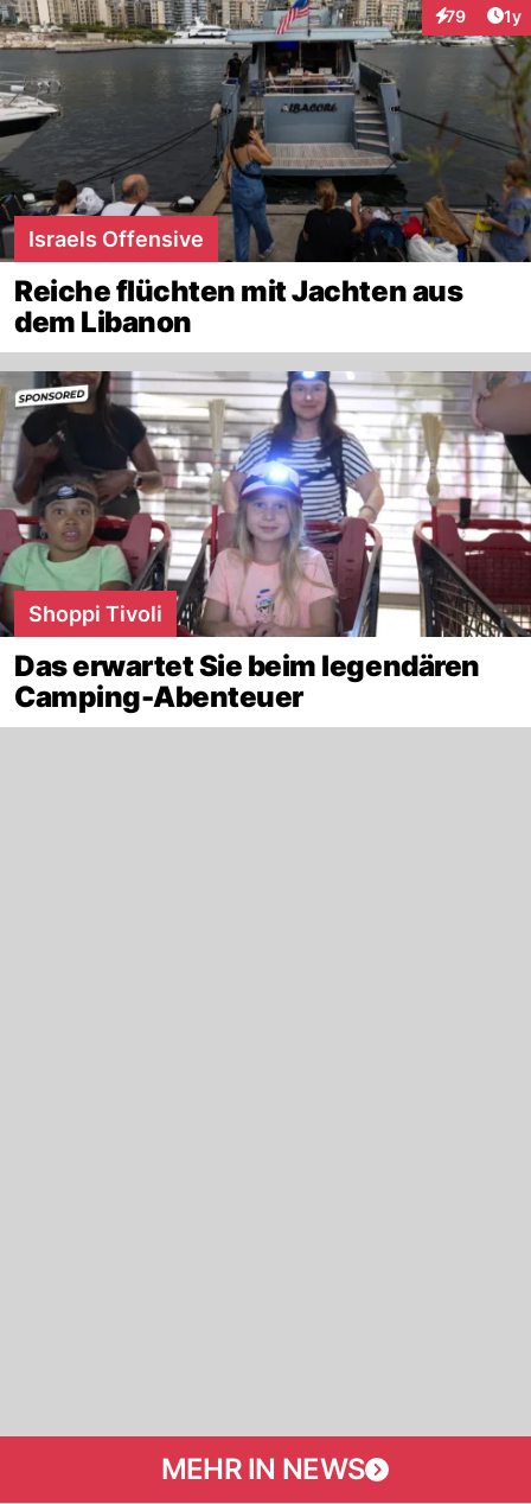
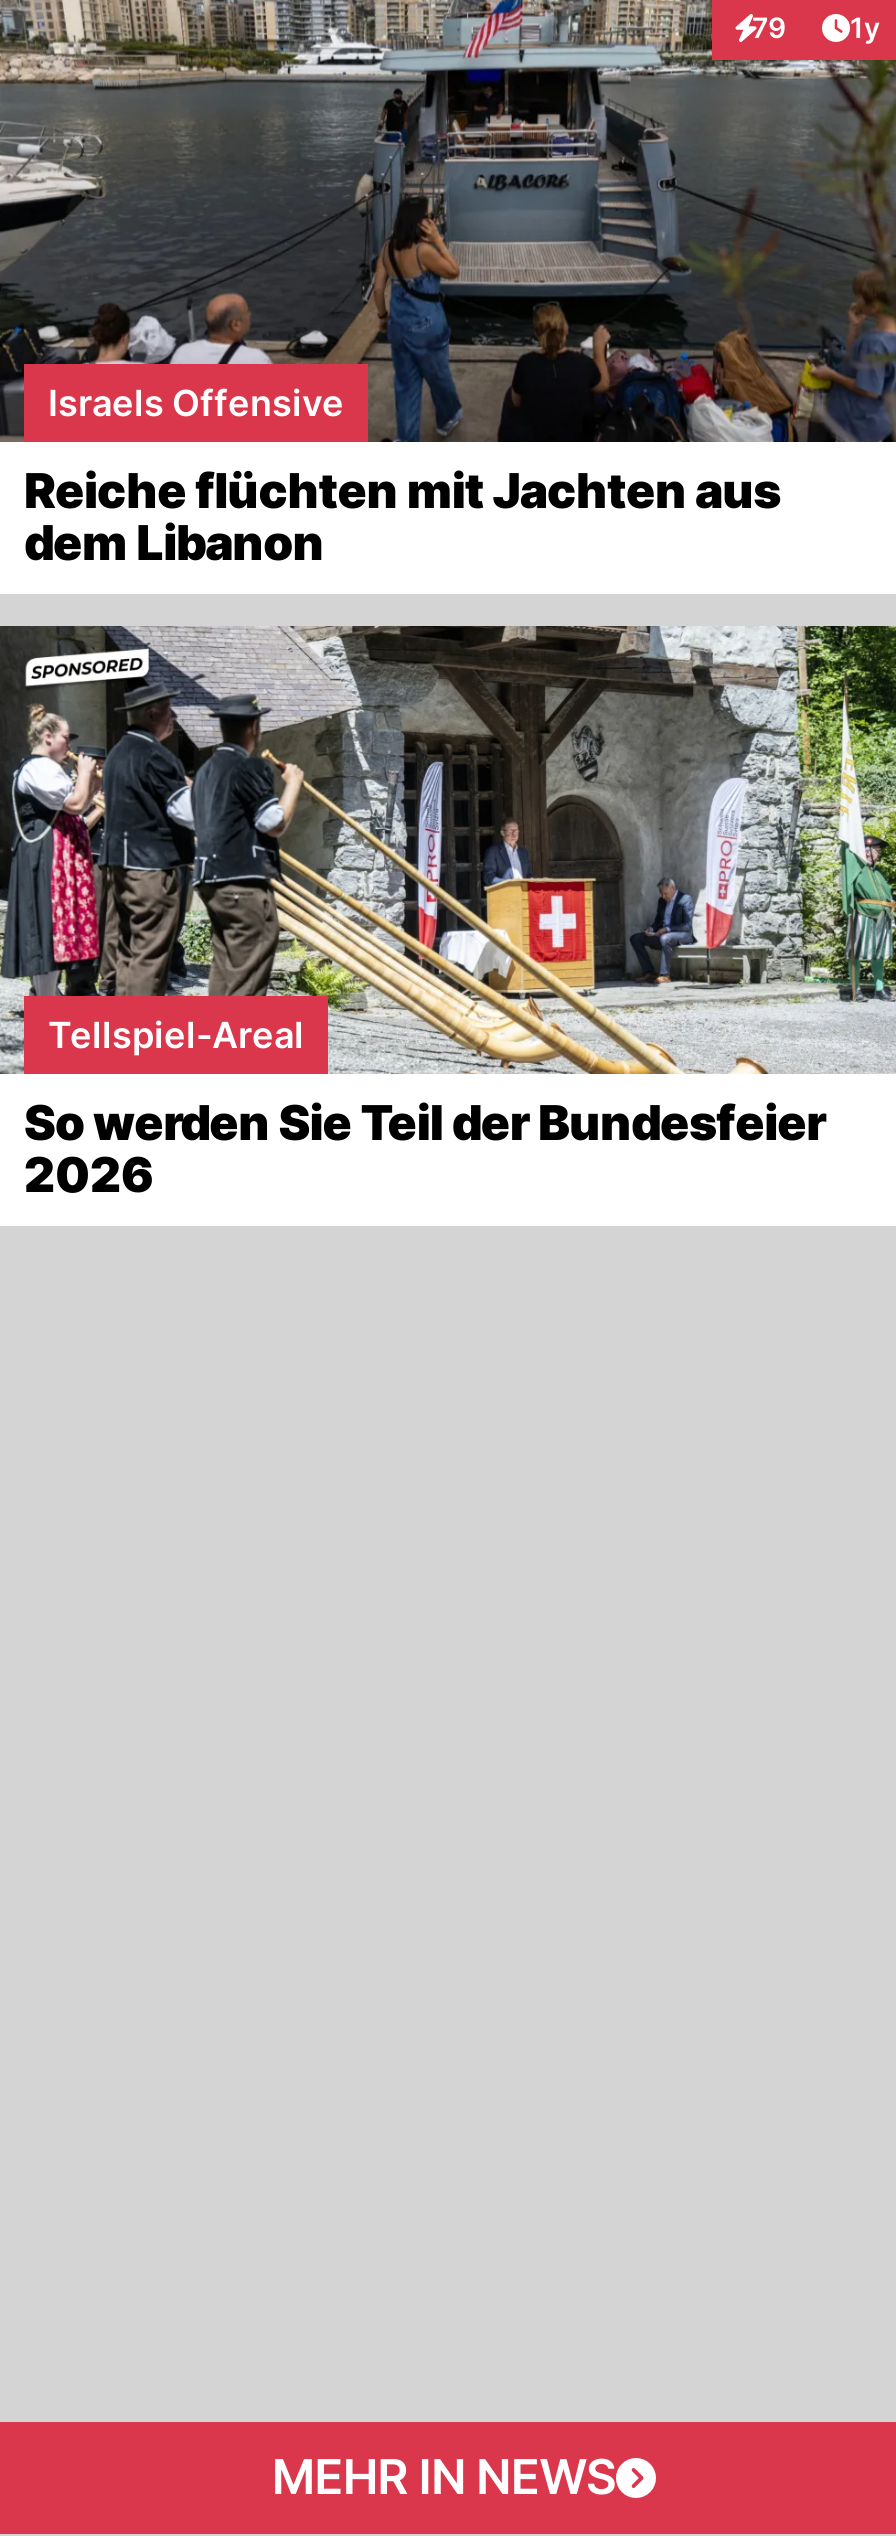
- [image]
- Shoppi Tivoli
+ [image]
+ Tellspiel-Areal

- Das erwartet Sie beim legendären
- Camping-Abenteuer
+ So werden Sie Teil der Bundesfeier
+ 2026
